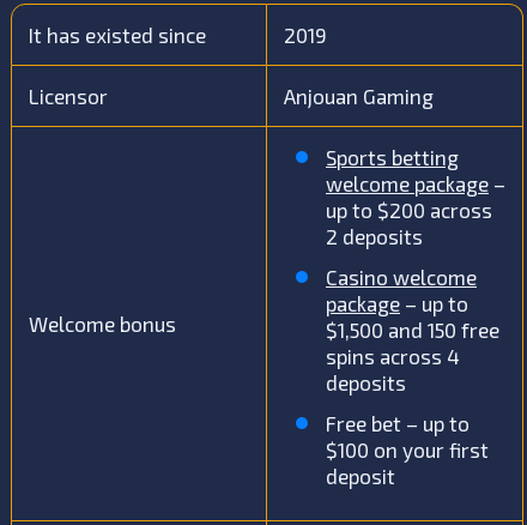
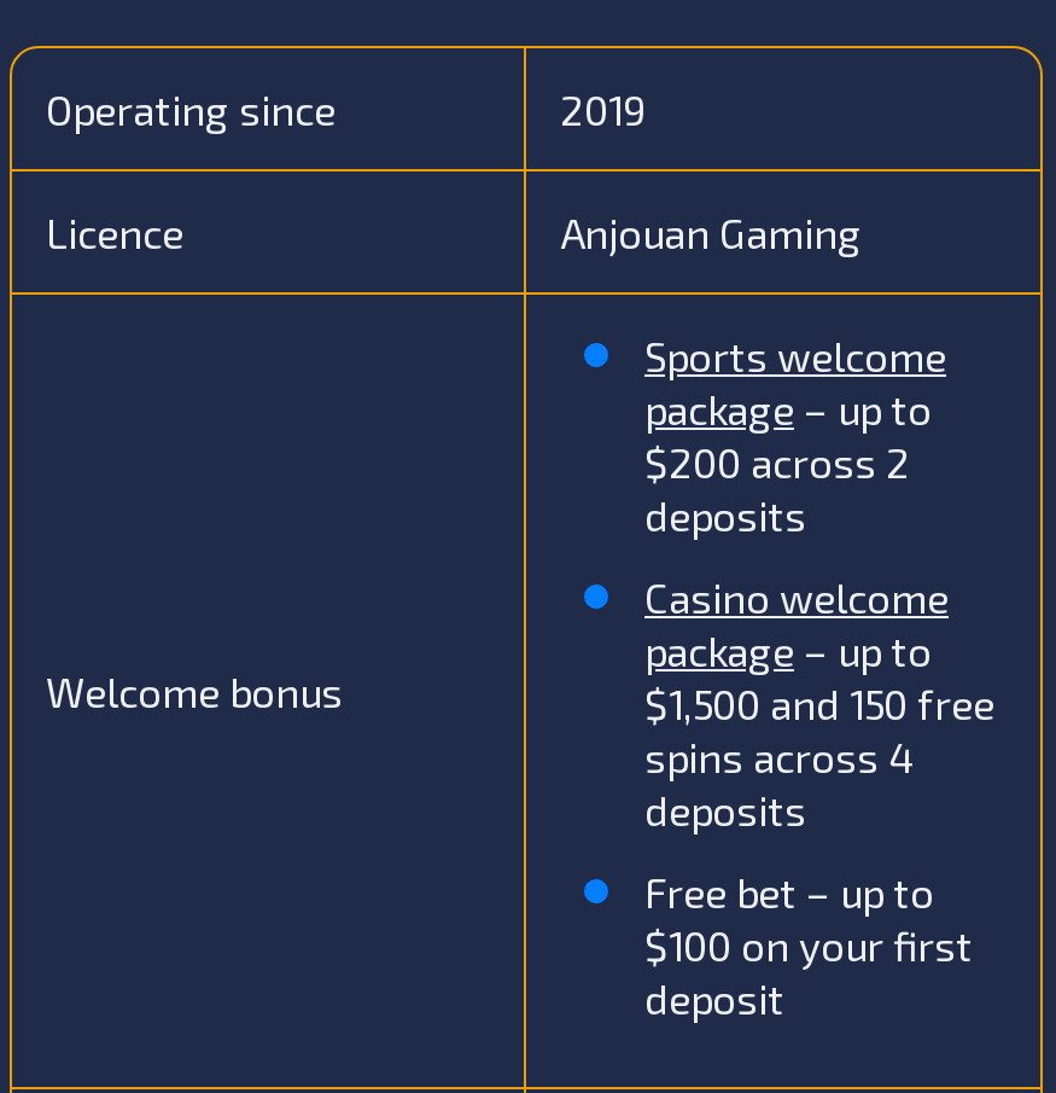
- It has existed since
+ Operating since

- Licensor
+ Licence

- Sports betting
- welcome package –
- up to $200 across
- 2 deposits
+ Sports welcome
+ package – up to
+ $200 across 2
+ deposits
